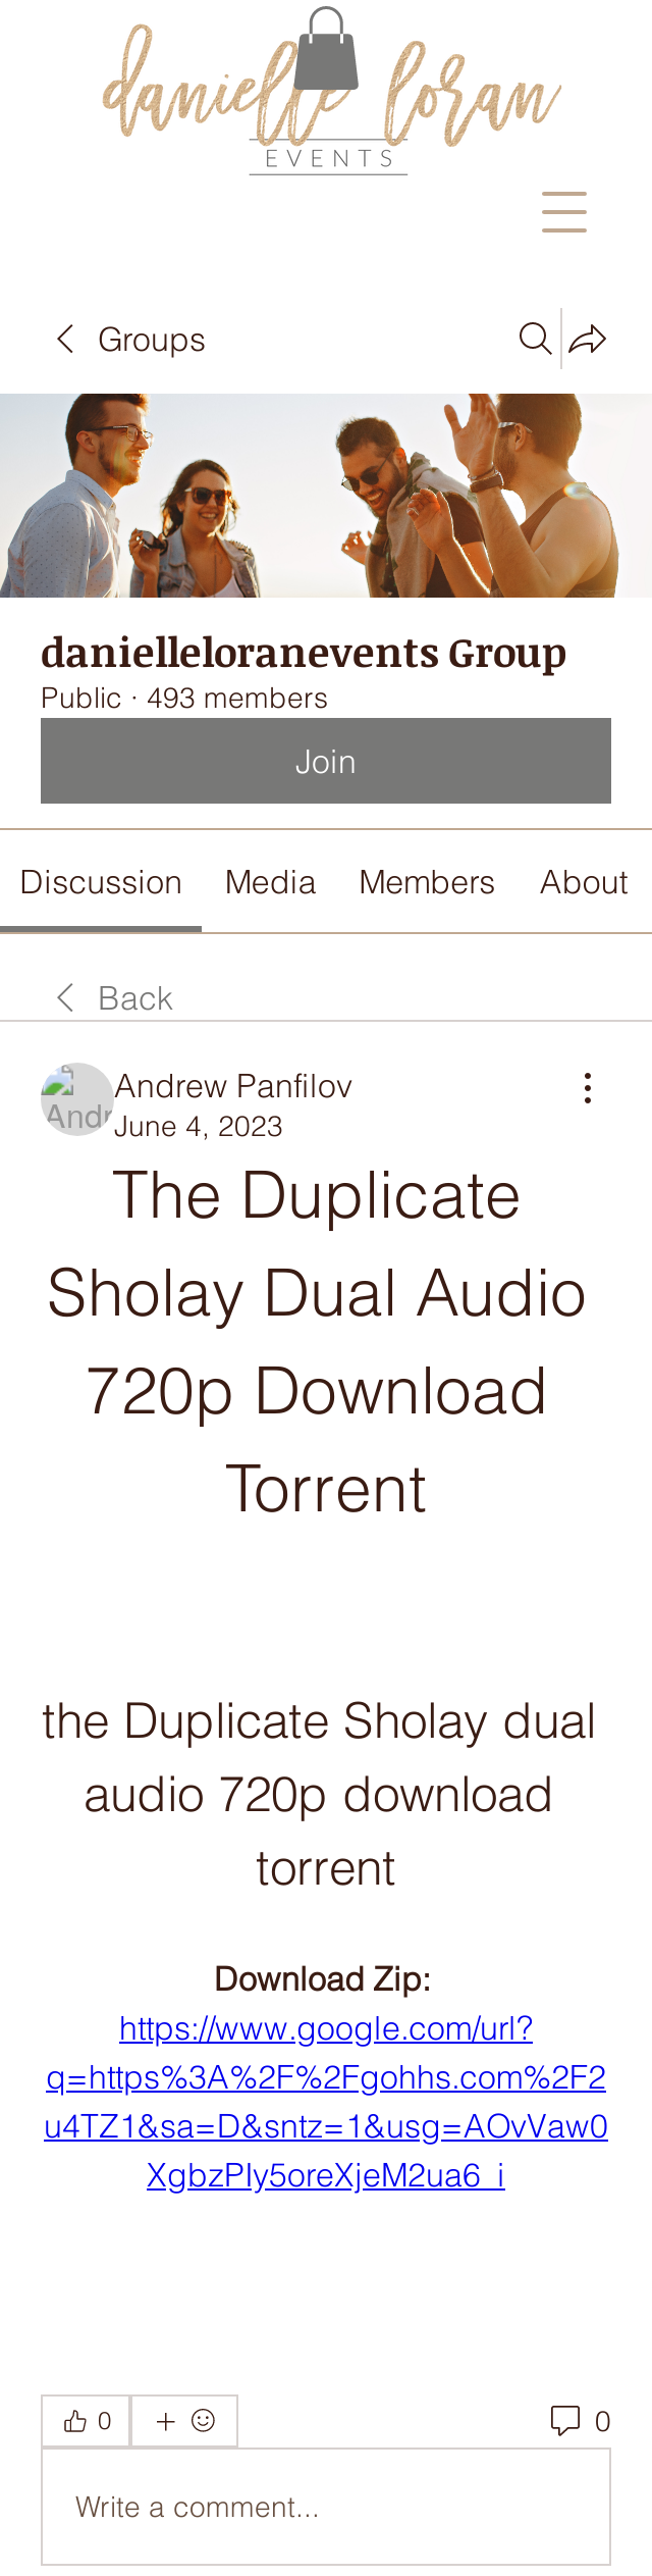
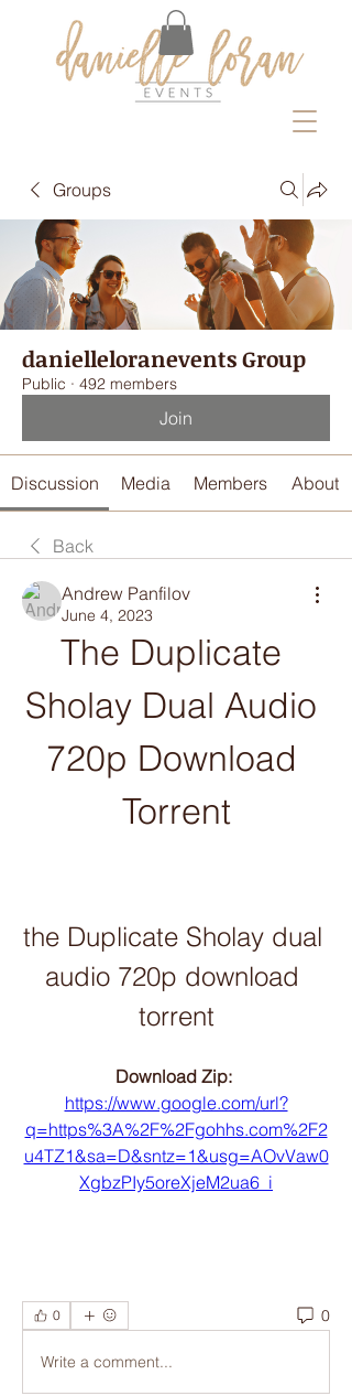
- Public · 493 members
+ Public · 492 members
